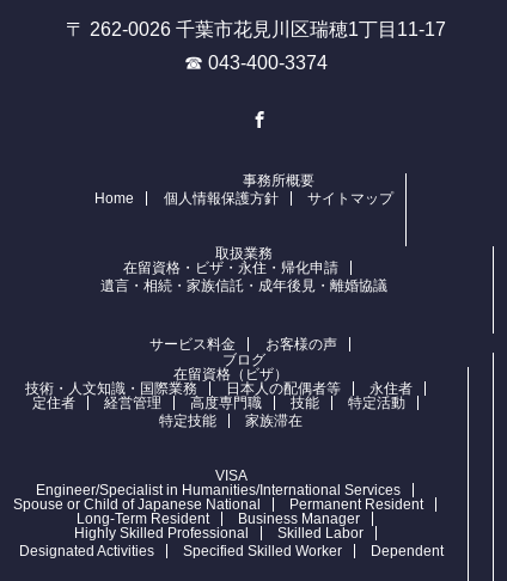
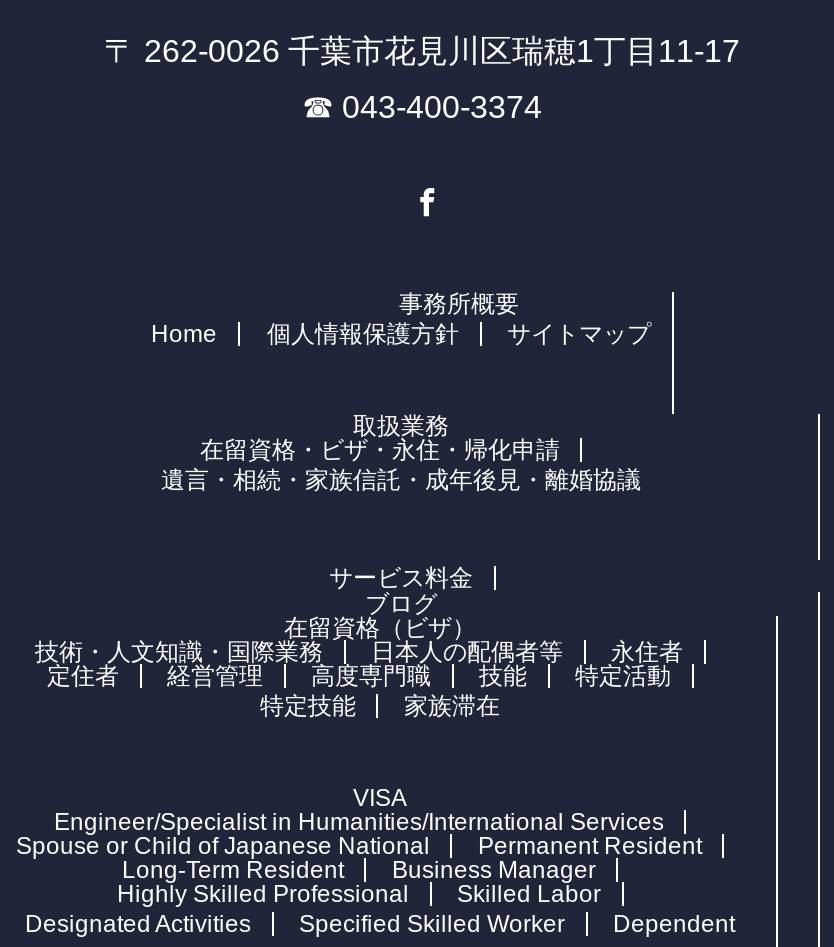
- お客様の声
